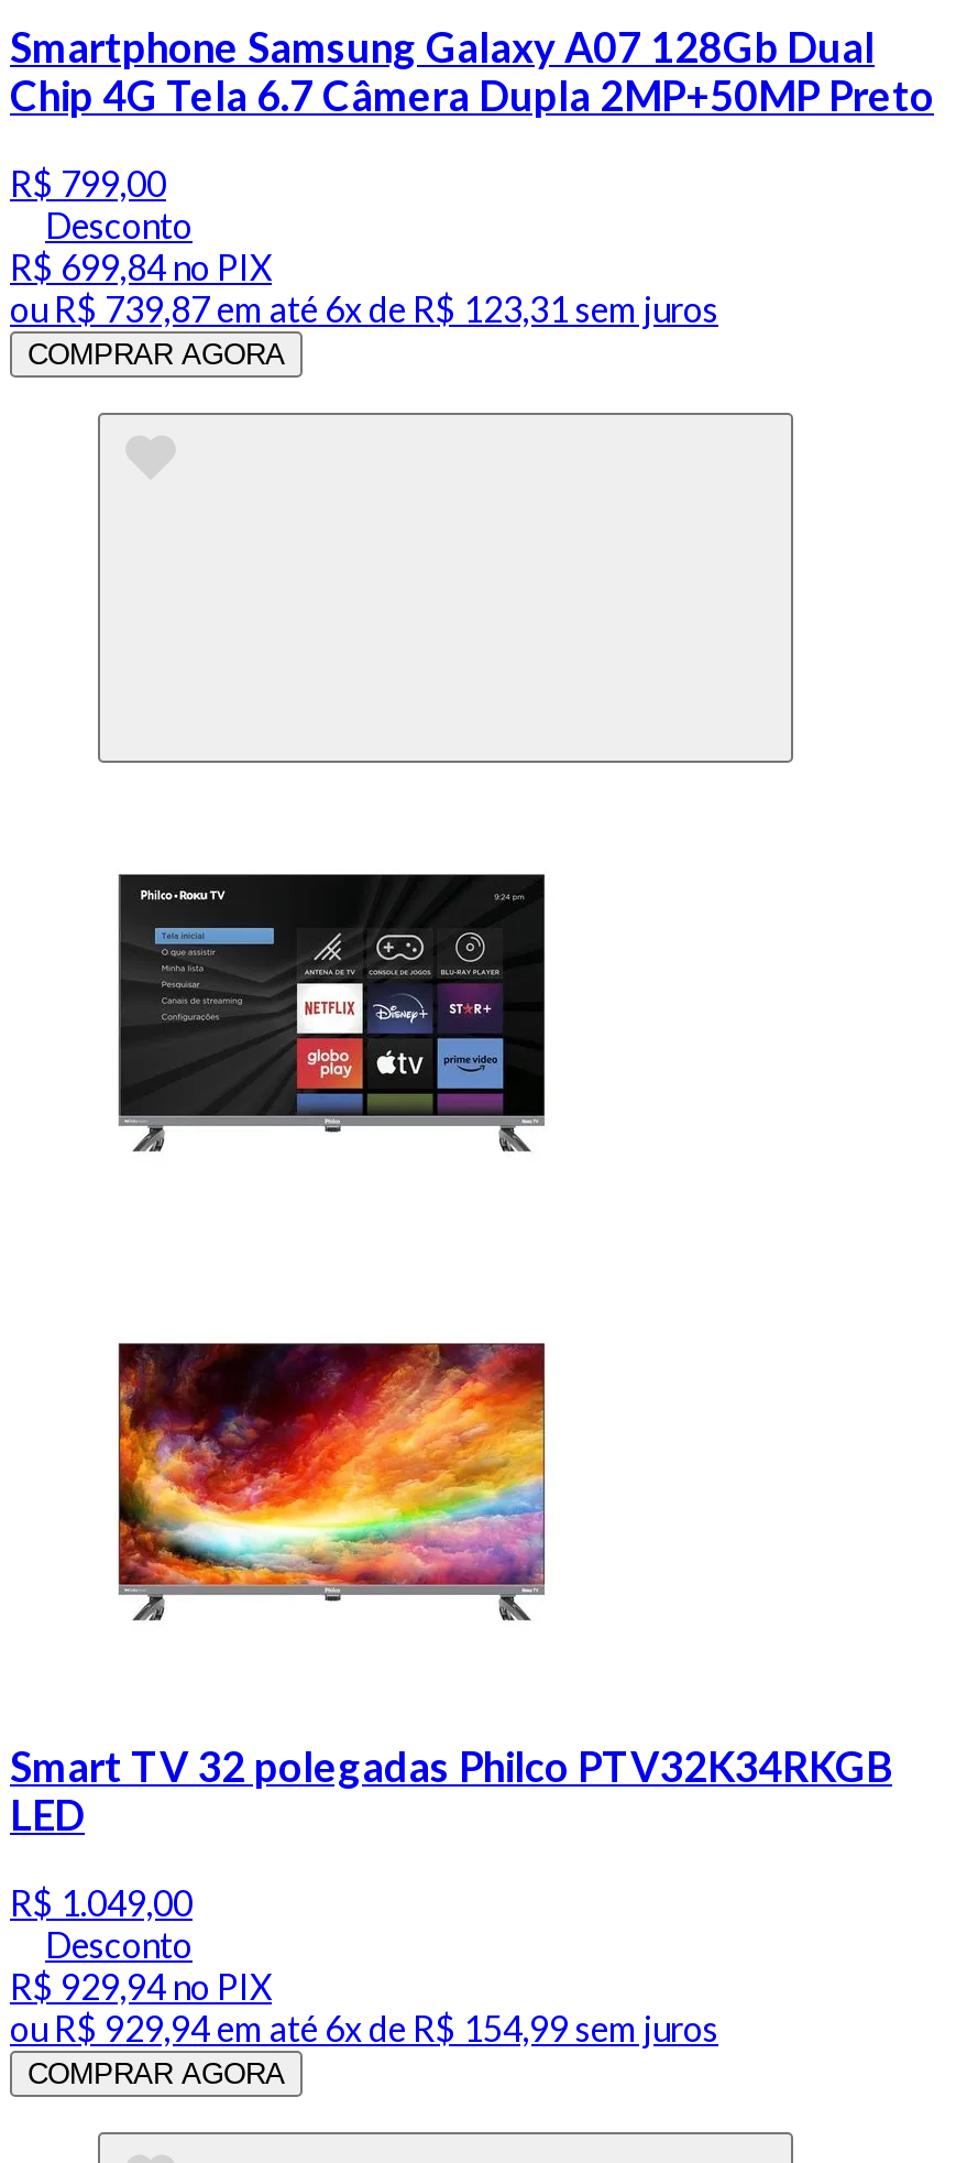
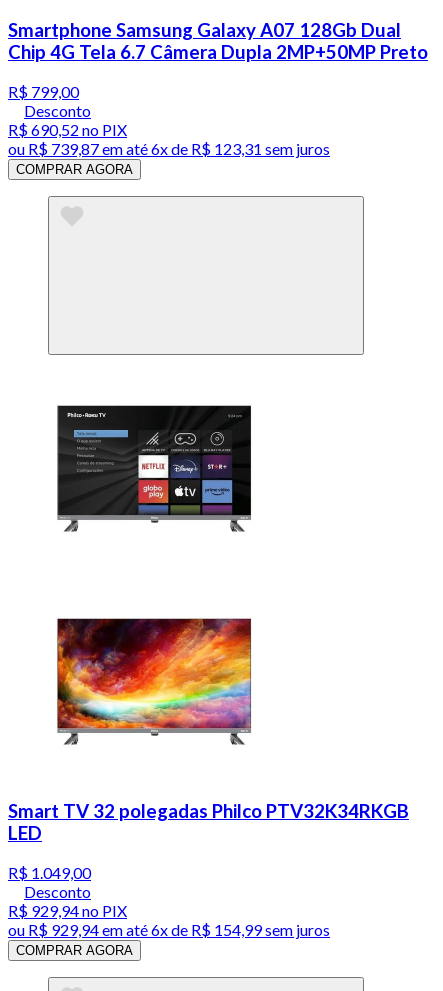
- R$ 699,84 no PIX
+ R$ 690,52 no PIX
